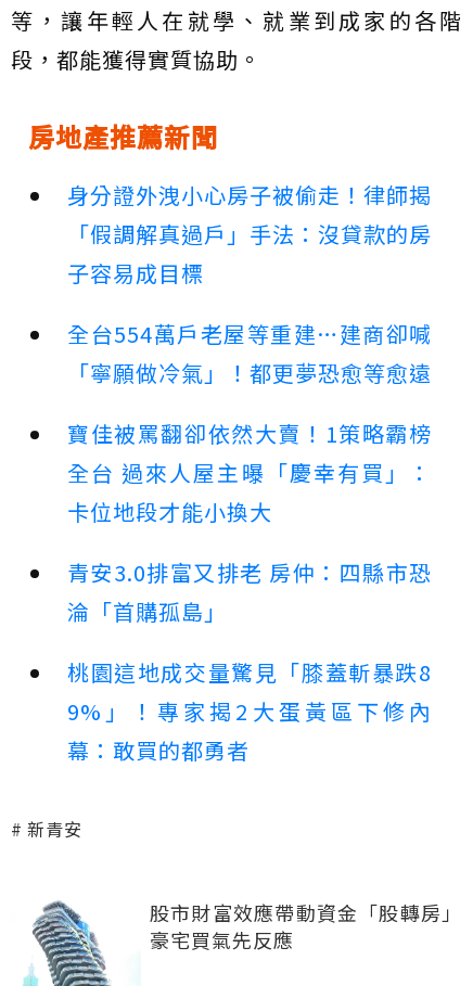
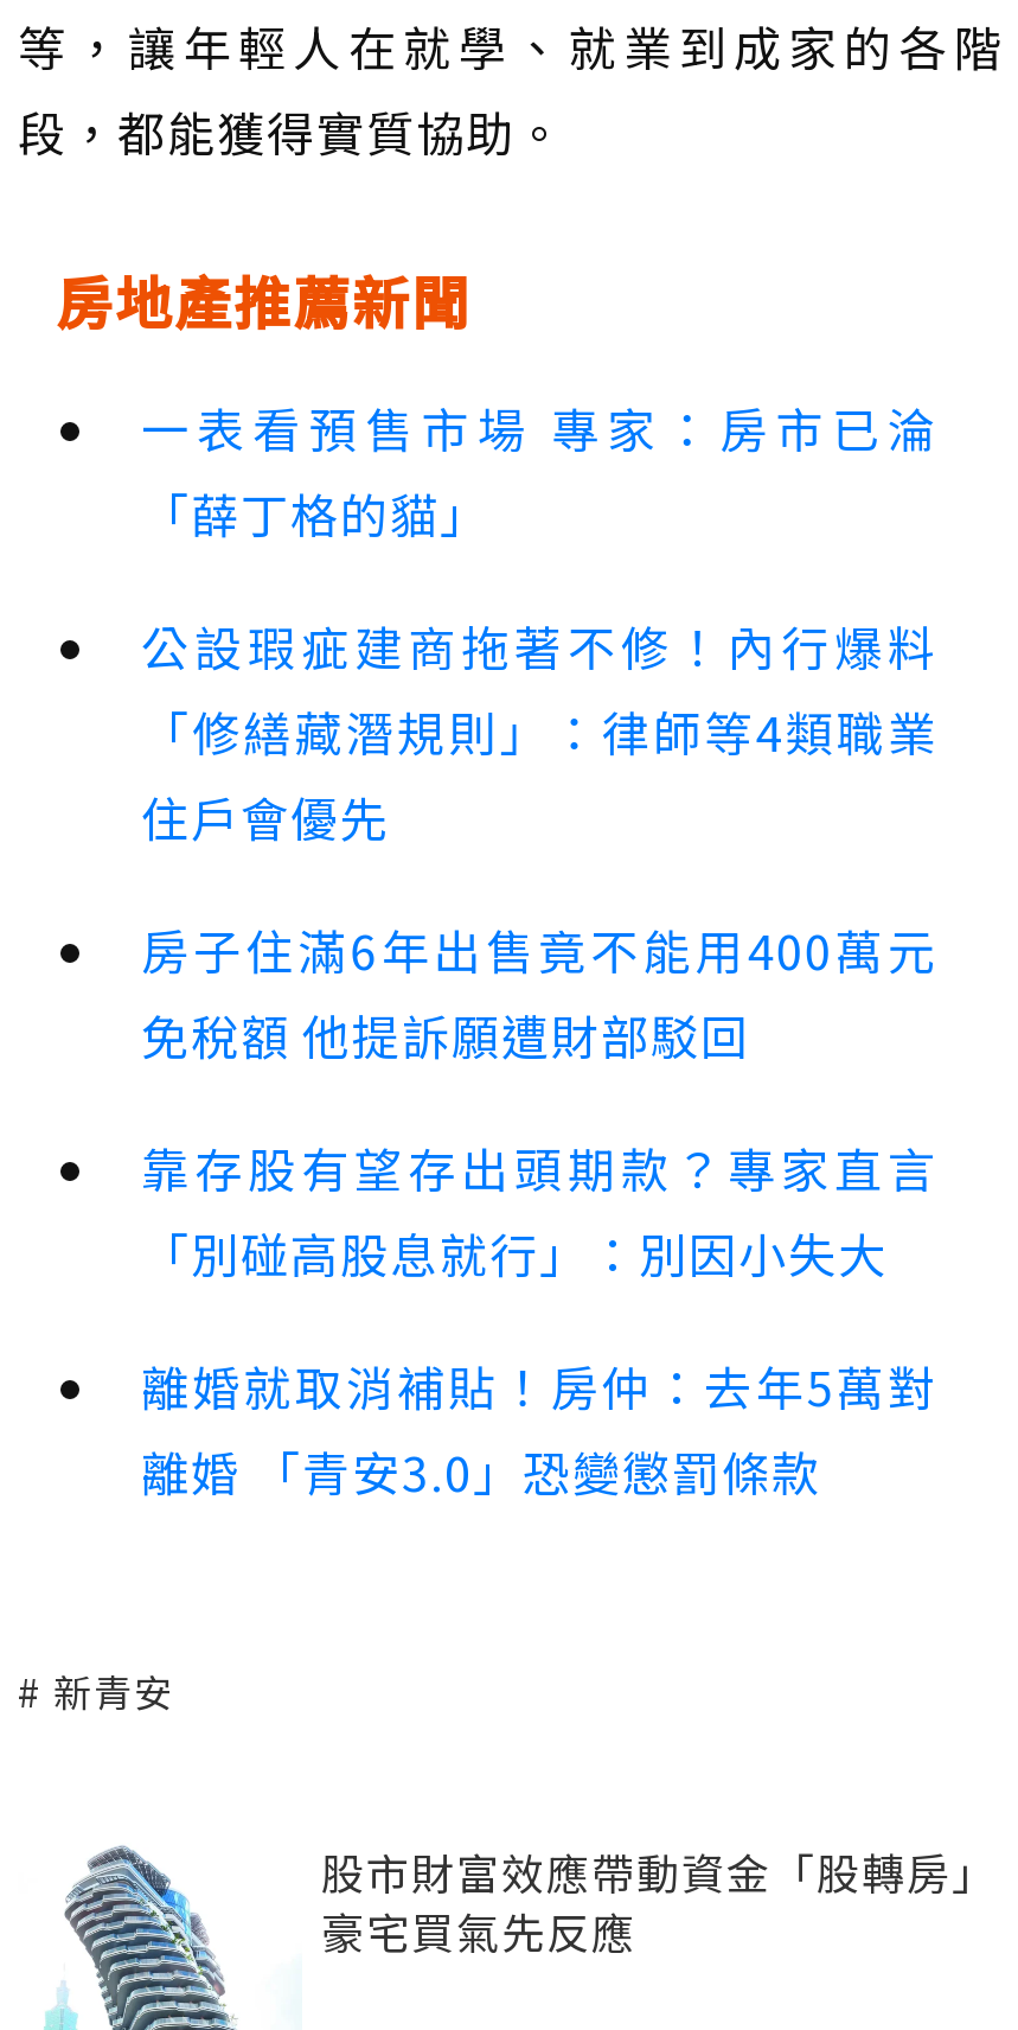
- 身分證外洩小心房子被偷走！律師揭
- 「假調解真過戶」手法：沒貸款的房
- 子容易成目標
+ 一表看預售市場 專家：房市已淪
+ 「薛丁格的貓」

- 全台554萬戶老屋等重建…建商卻喊
- 「寧願做冷氣」！都更夢恐愈等愈遠
+ 公設瑕疵建商拖著不修！內行爆料
+ 「修繕藏潛規則」：律師等4類職業
+ 住戶會優先

- 寶佳被罵翻卻依然大賣！1策略霸榜
- 全台 過來人屋主曝「慶幸有買」：
- 卡位地段才能小換大
+ 房子住滿6年出售竟不能用400萬元
+ 免稅額 他提訴願遭財部駁回

- 青安3.0排富又排老 房仲：四縣市恐
- 淪「首購孤島」
+ 靠存股有望存出頭期款？專家直言
+ 「別碰高股息就行」：別因小失大

- 桃園這地成交量驚見「膝蓋斬暴跌8
- 9%」！專家揭2大蛋黃區下修內
- 幕：敢買的都勇者
+ 離婚就取消補貼！房仲：去年5萬對
+ 離婚 「青安3.0」恐變懲罰條款
